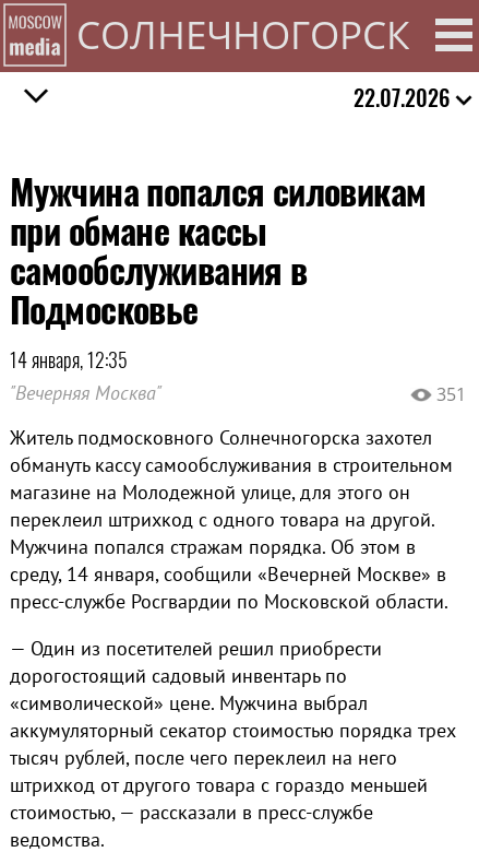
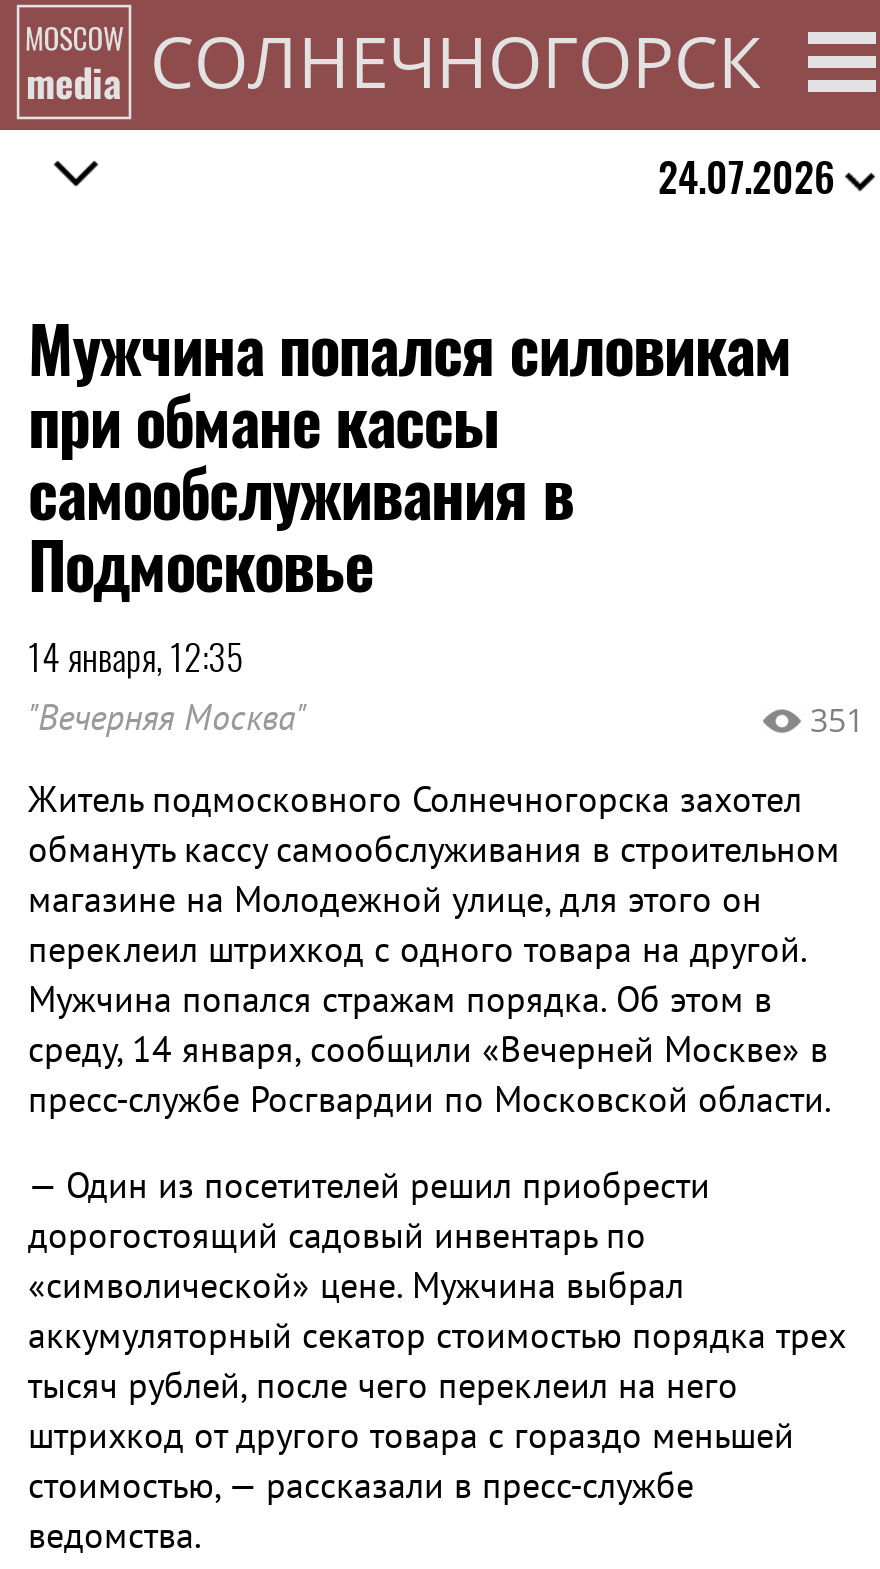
- 22.07.2026
+ 24.07.2026
